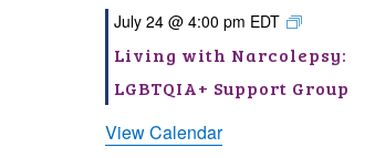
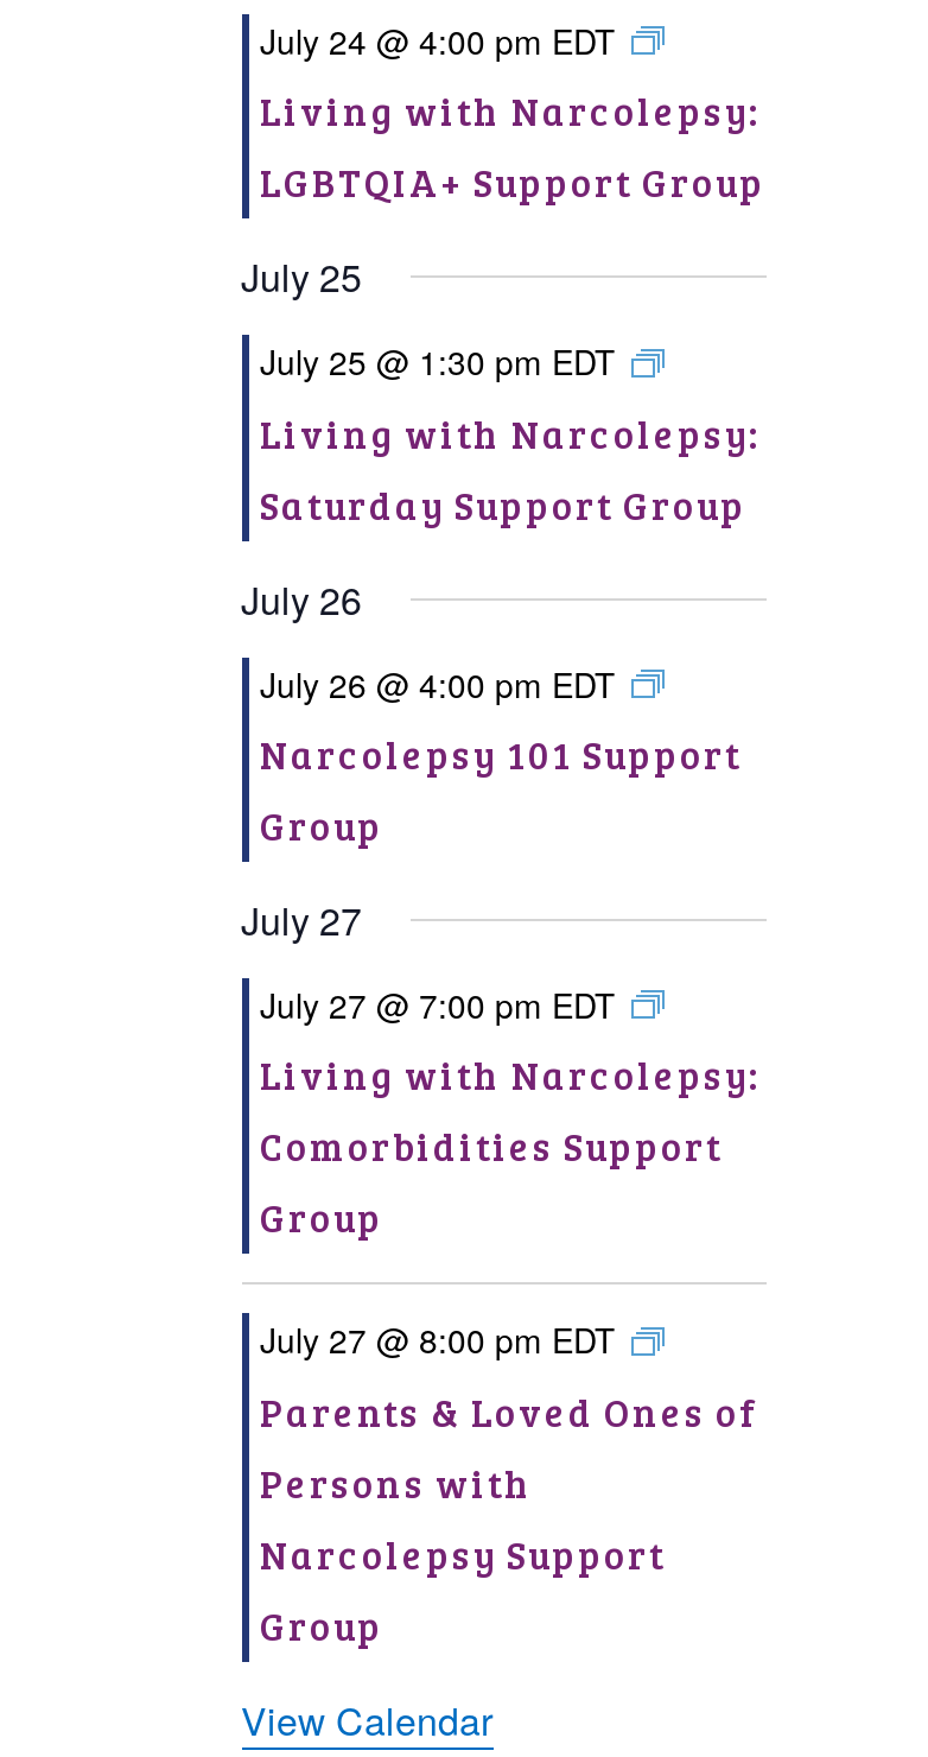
+ July 25
+ July 25 @ 1:30 pm EDT
+ Living with Narcolepsy:
+ Saturday Support Group
+ July 26
+ July 26 @ 4:00 pm EDT
+ Narcolepsy 101 Support
+ Group
+ July 27
+ July 27 @ 7:00 pm EDT
+ Living with Narcolepsy:
+ Comorbidities Support
+ Group
+ July 27 @ 8:00 pm EDT
+ Parents & Loved Ones of
+ Persons with
+ Narcolepsy Support
+ Group
